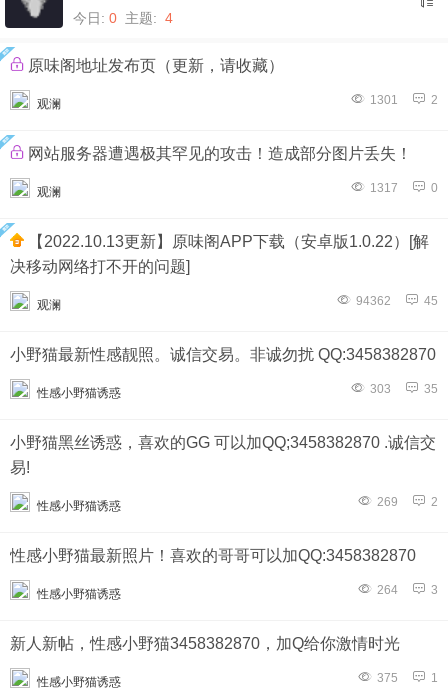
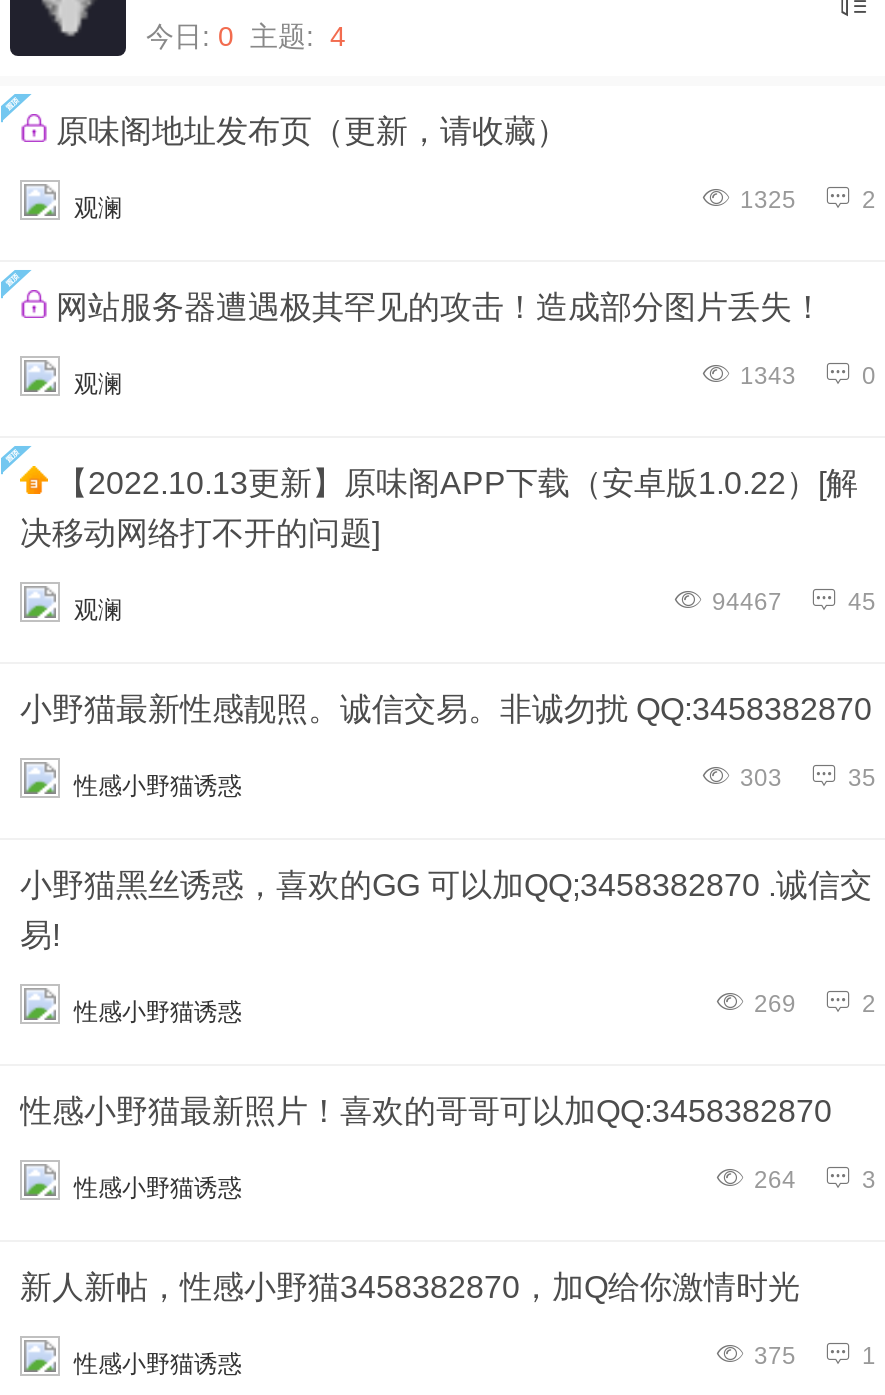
- 1301
+ 1325

- 1317
+ 1343

- 94362
+ 94467
